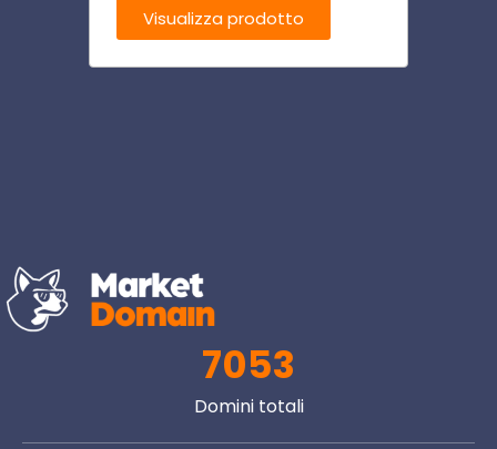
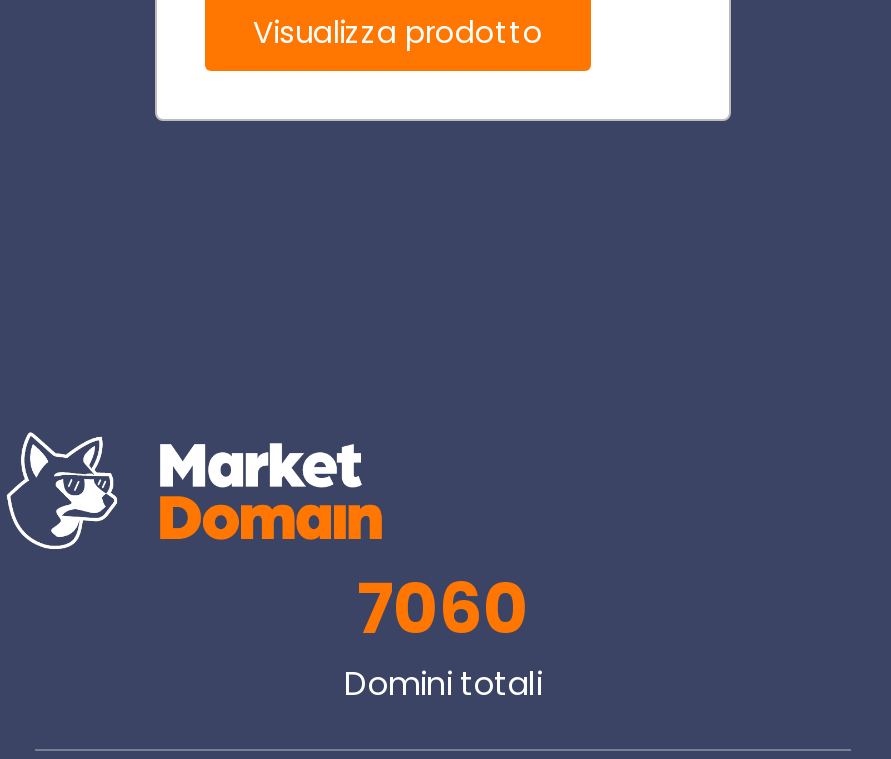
- 7053
+ 7060
